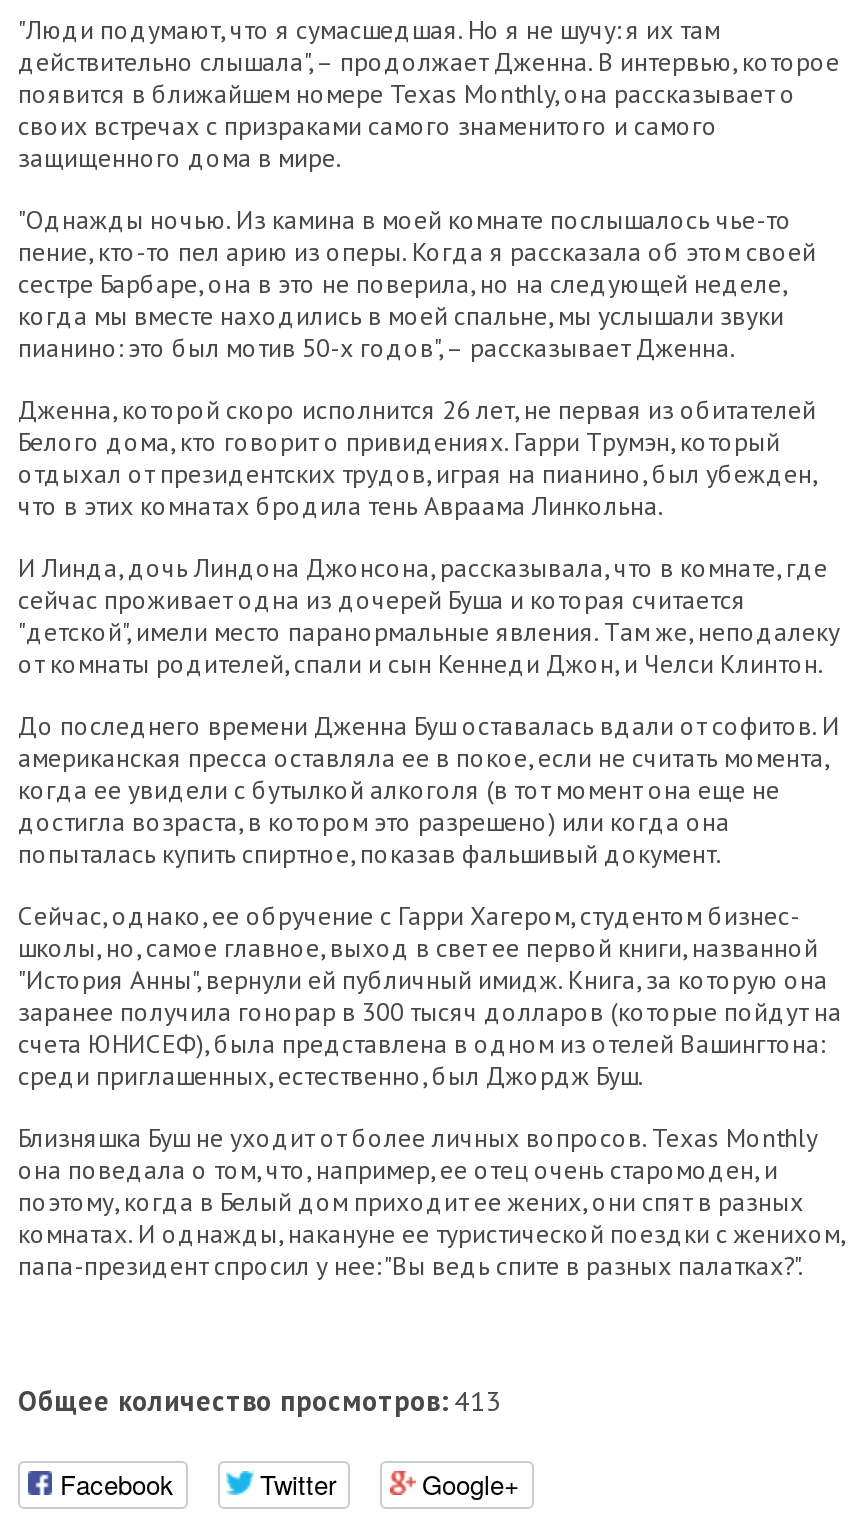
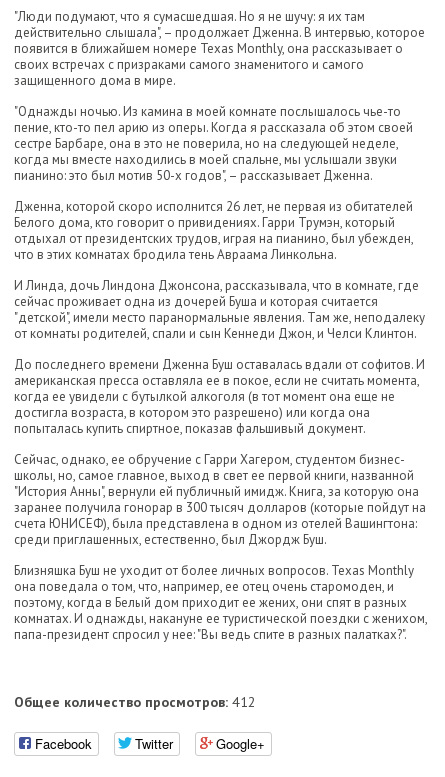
- Общее количество просмотров: 413
+ Общее количество просмотров: 412
